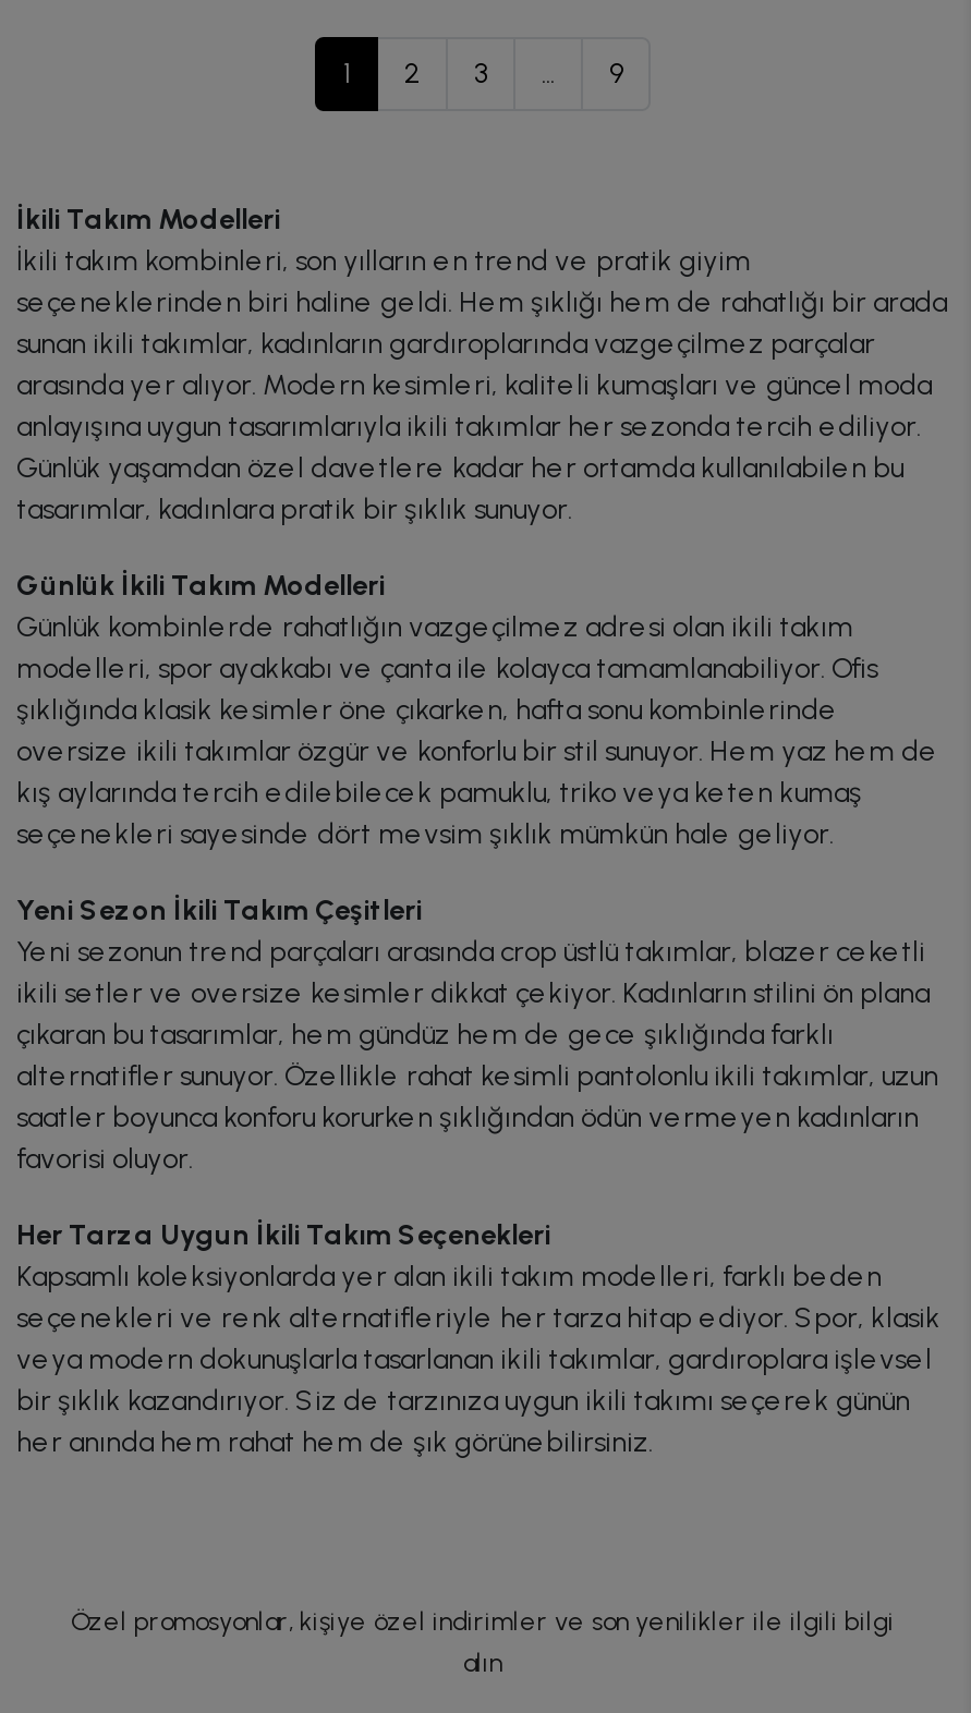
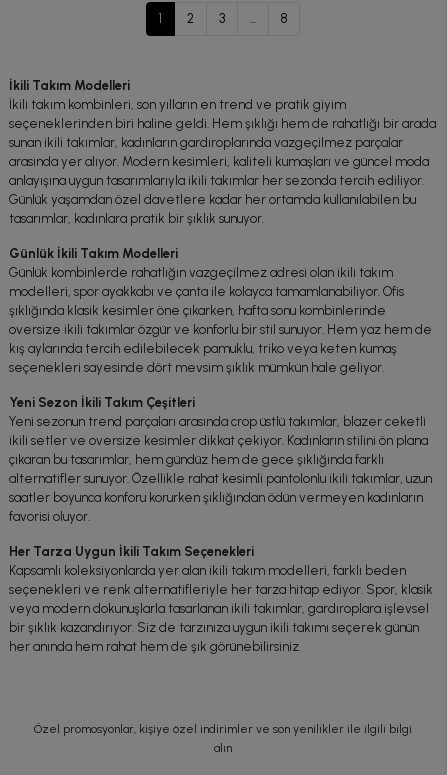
- 9
+ 8
